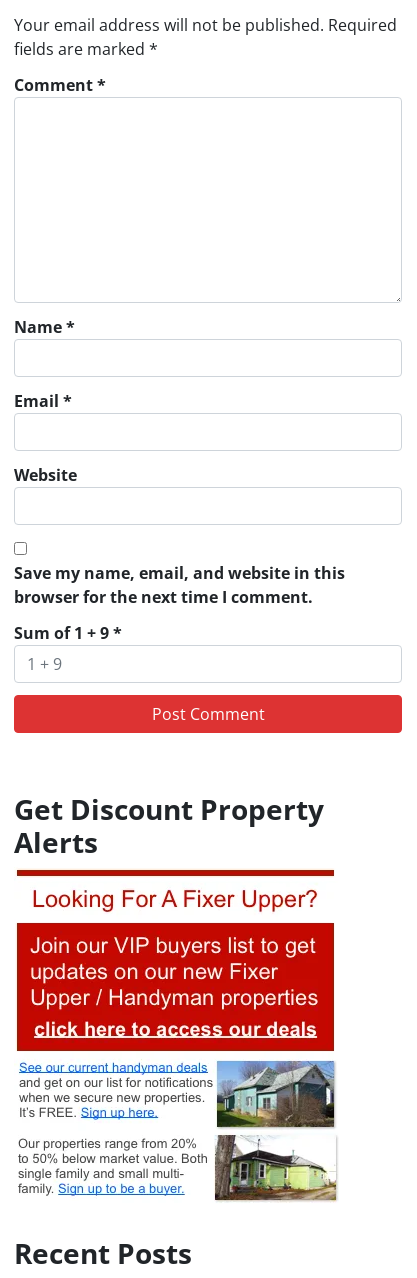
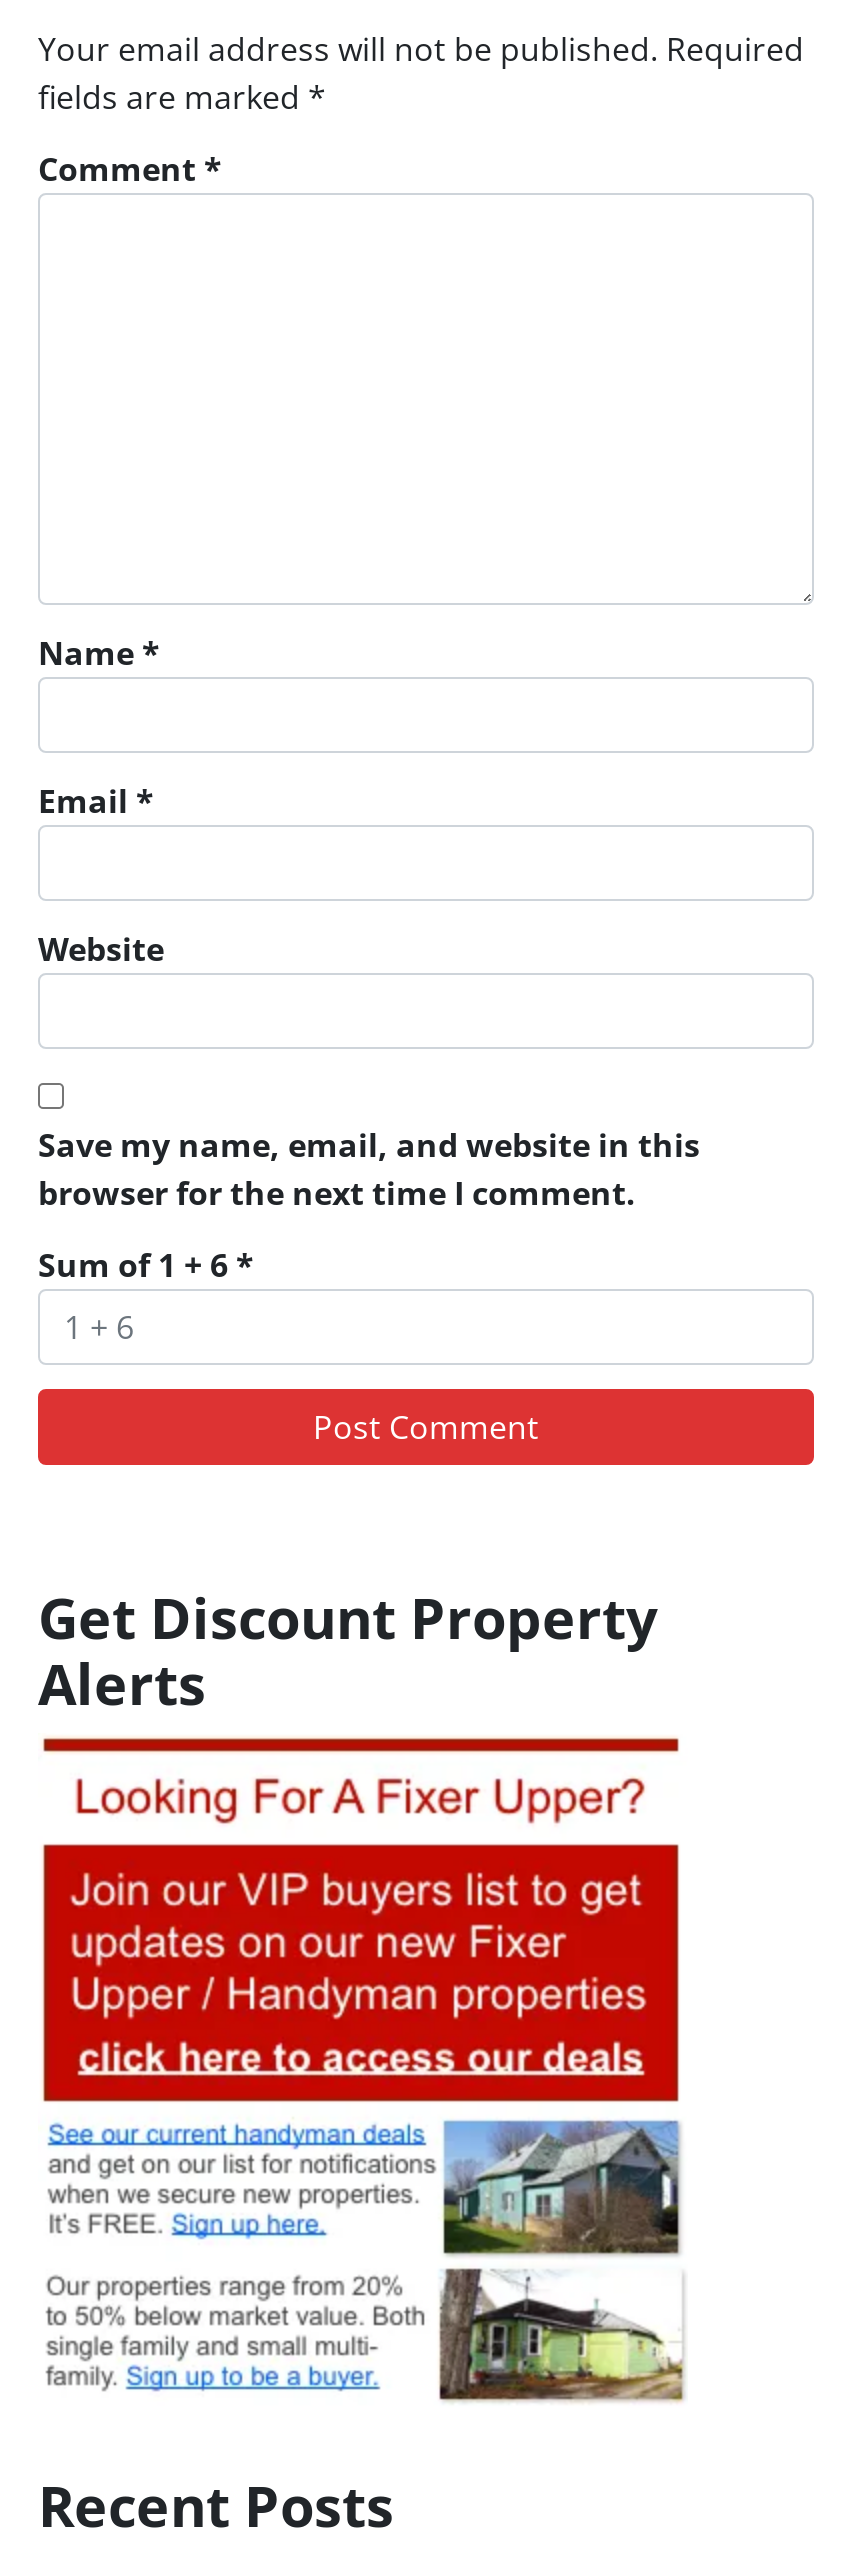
- Sum of 1 + 9 *
+ Sum of 1 + 6 *
